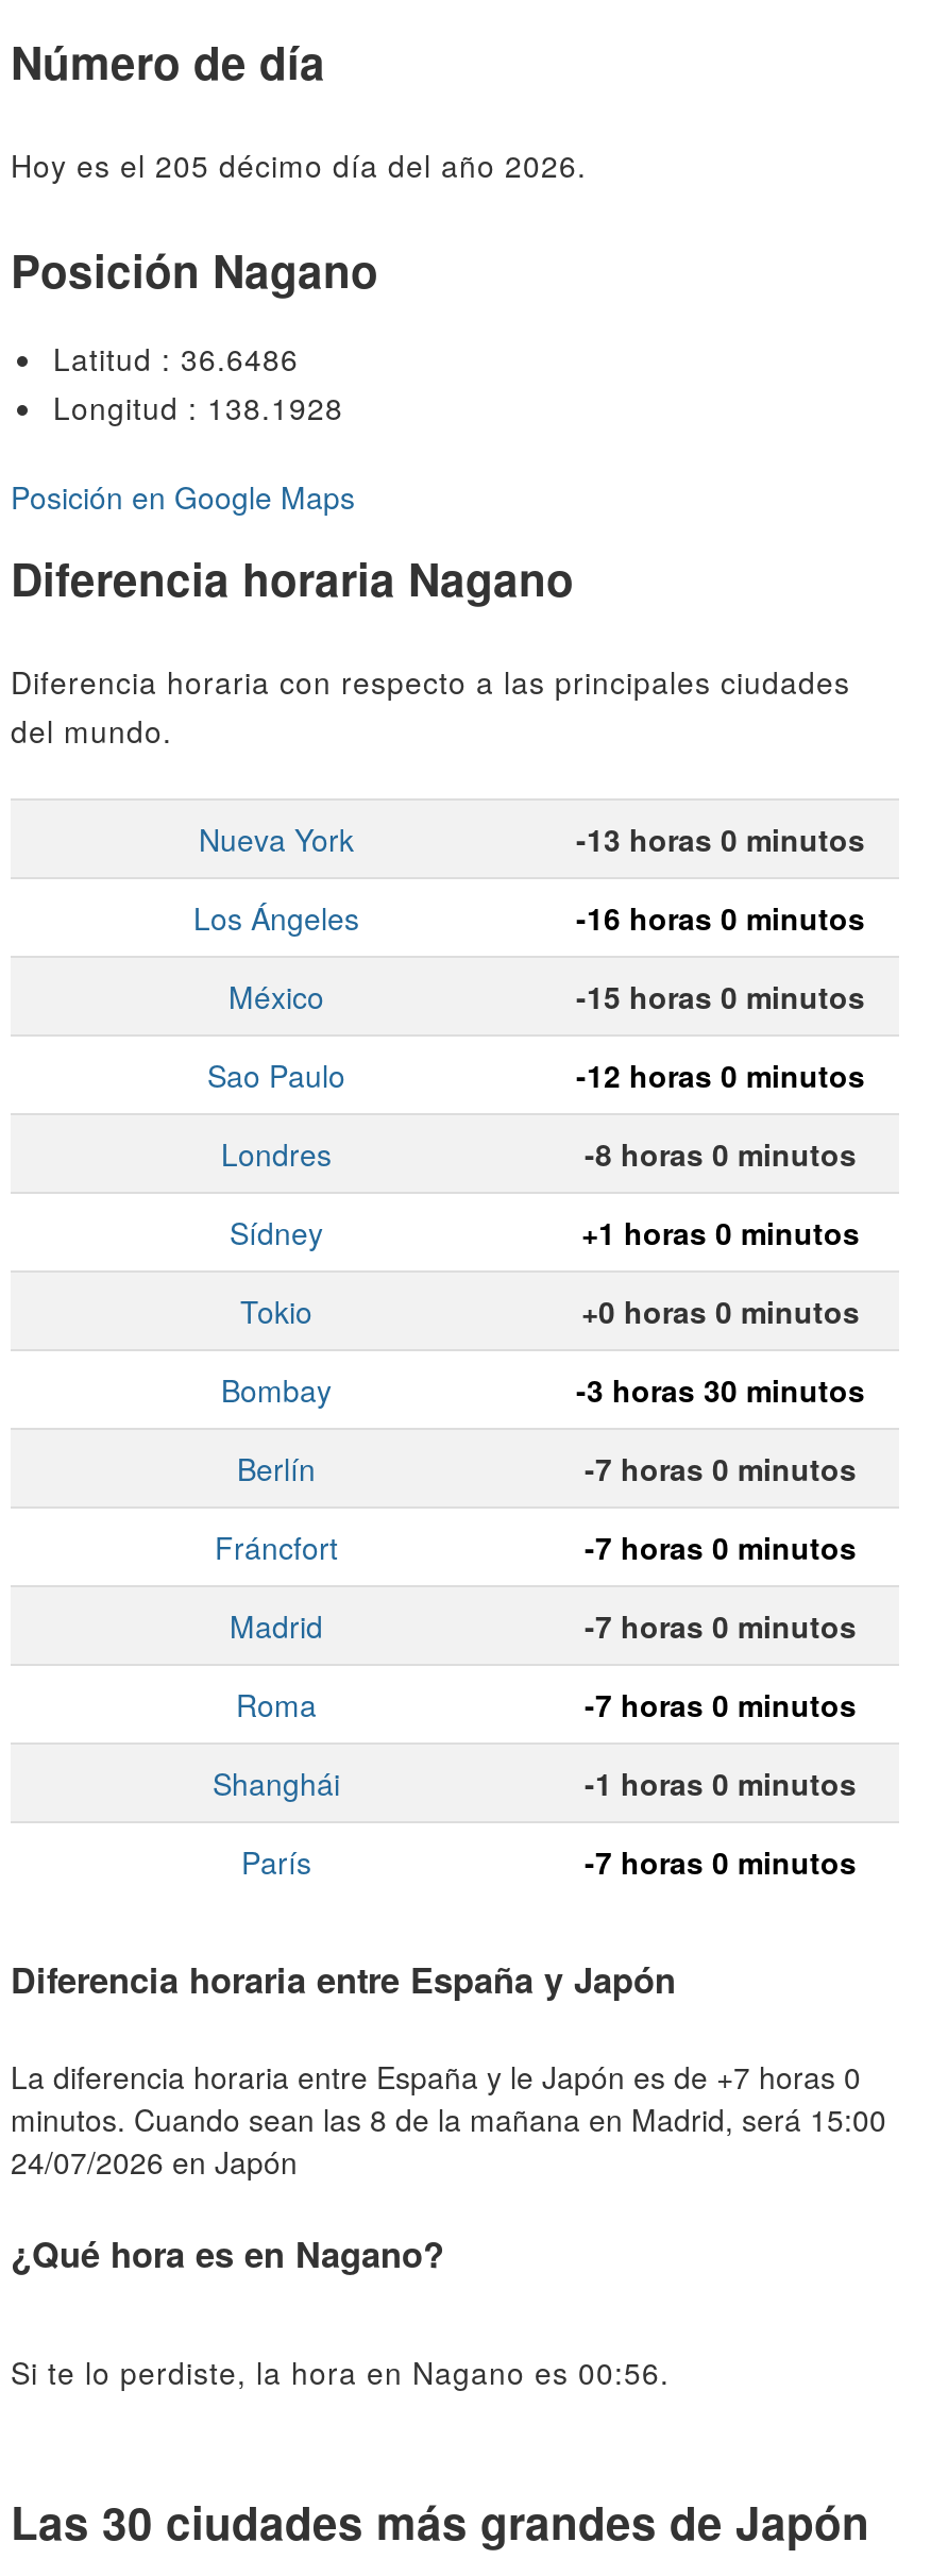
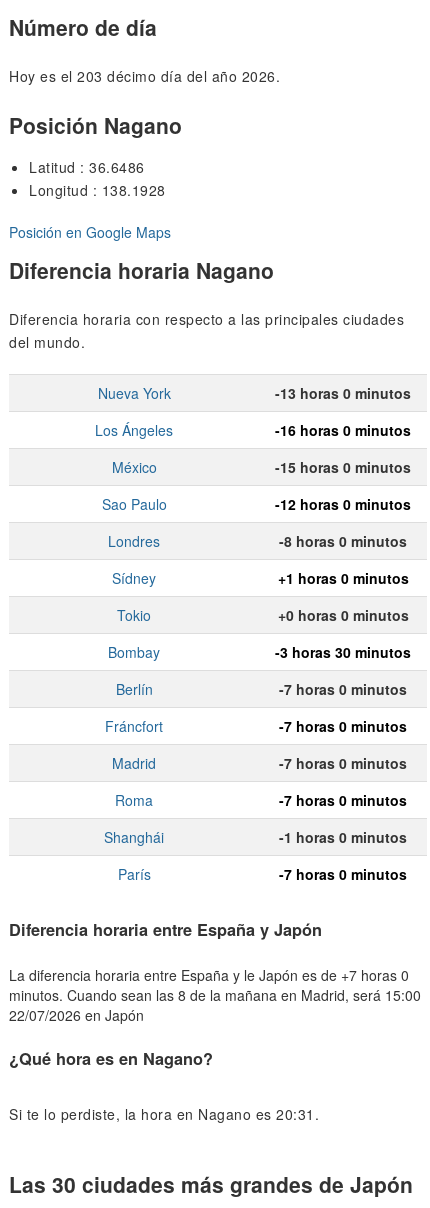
- Hoy es el 205 décimo día del año 2026.
+ Hoy es el 203 décimo día del año 2026.

- 24/07/2026 en Japón
+ 22/07/2026 en Japón

- Si te lo perdiste, la hora en Nagano es 00:56.
+ Si te lo perdiste, la hora en Nagano es 20:31.
